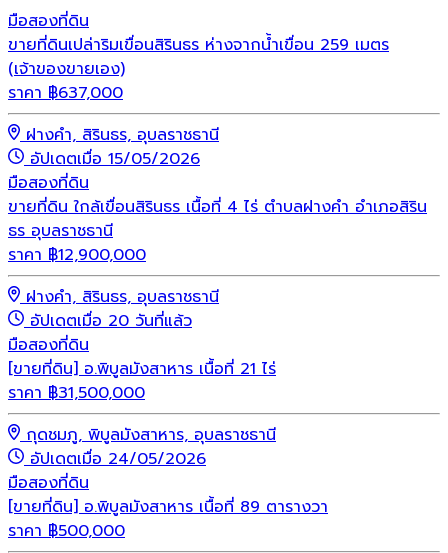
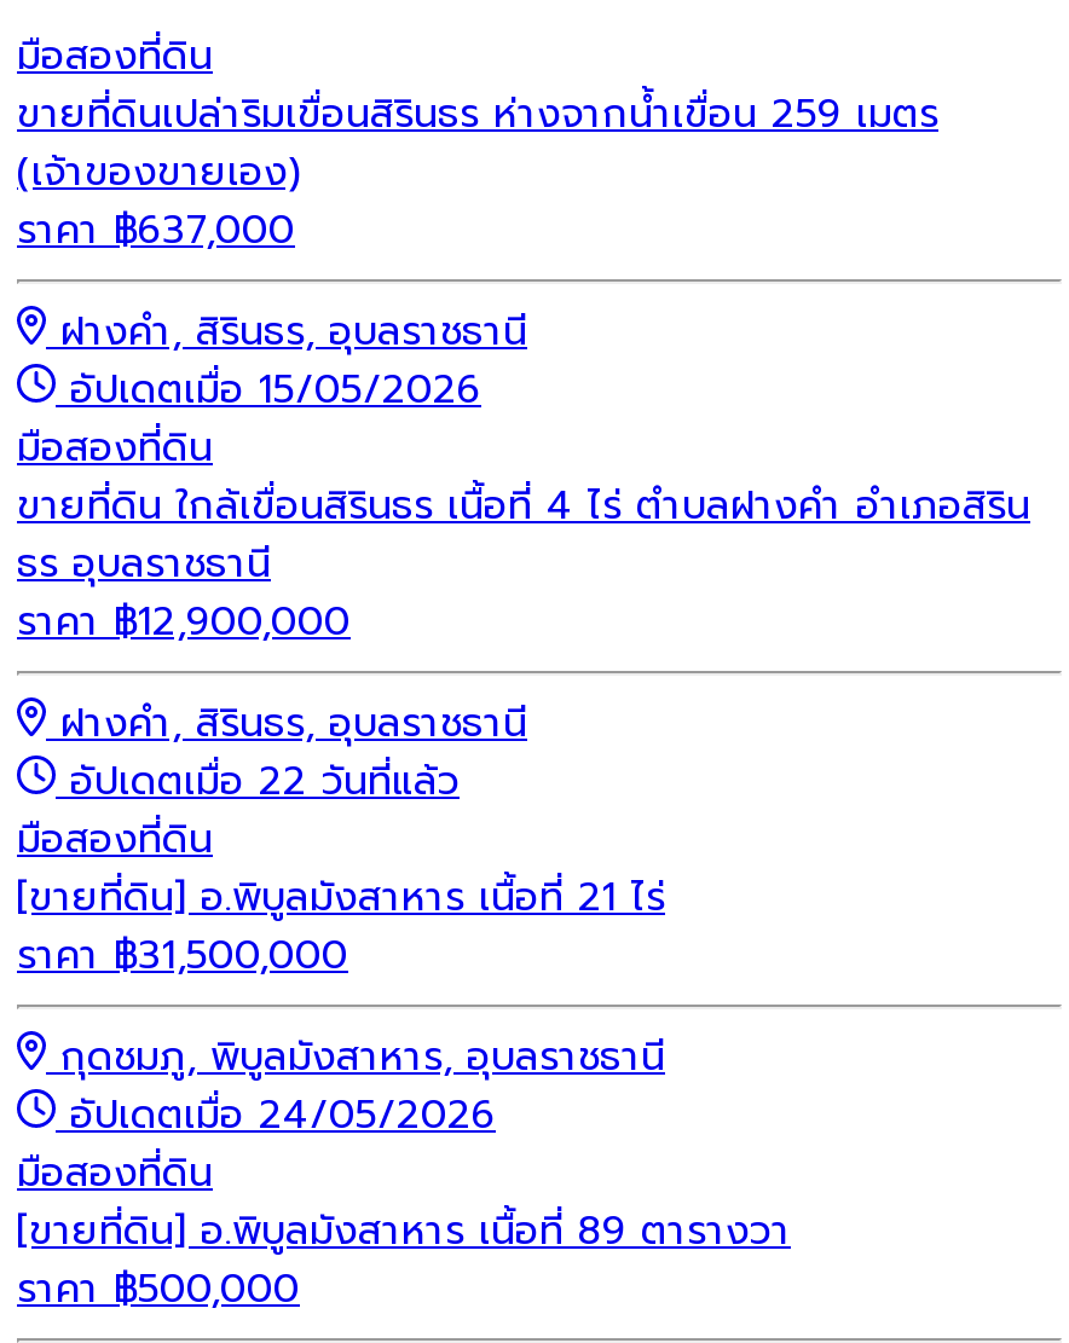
- อัปเดตเมื่อ 20 วันที่แล้ว
+ อัปเดตเมื่อ 22 วันที่แล้ว
